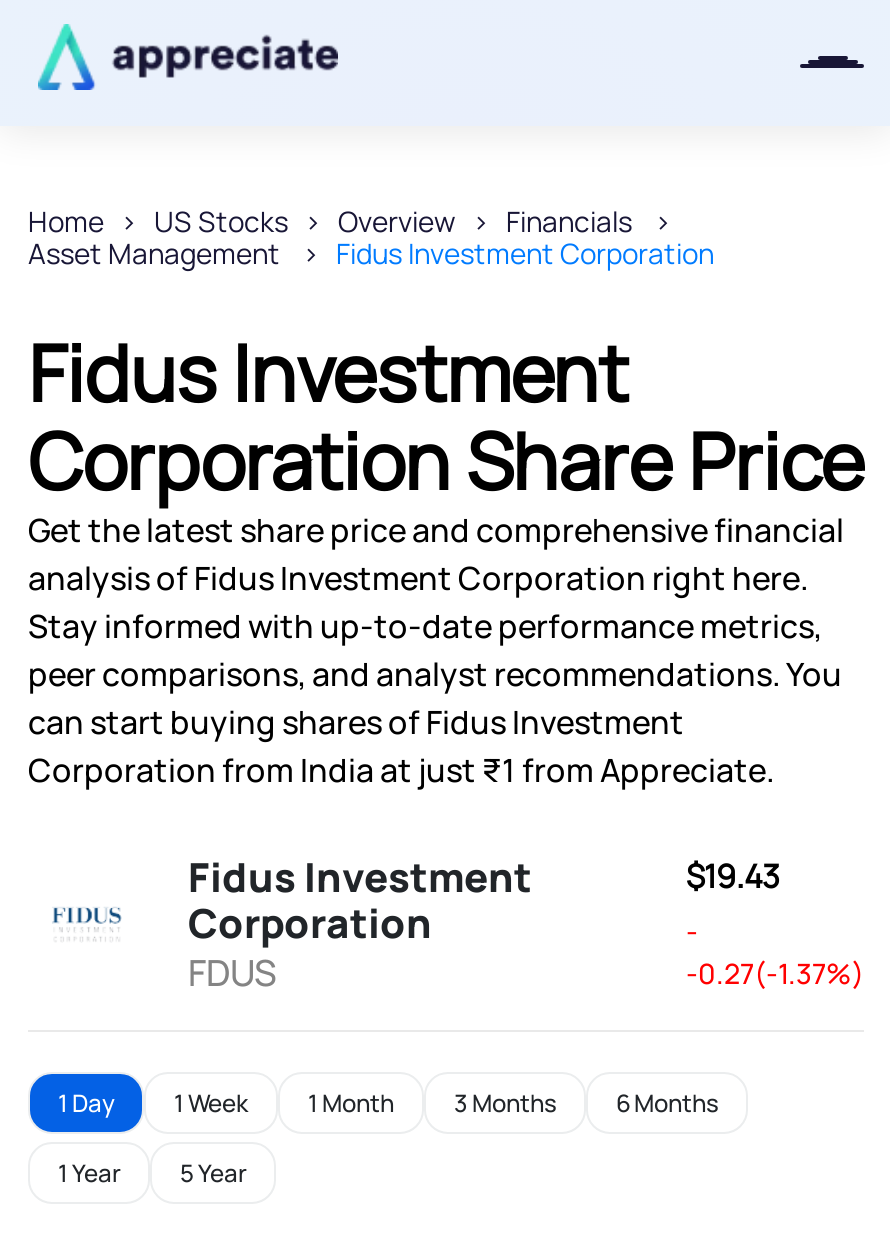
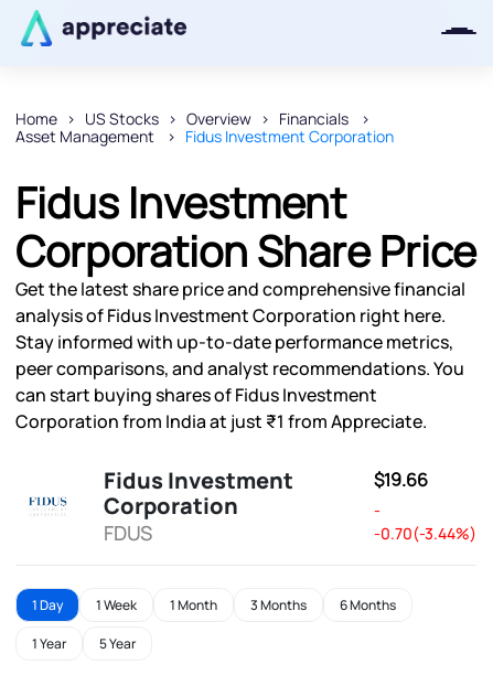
- $19.43
+ $19.66

- -0.27(-1.37%)
+ -0.70(-3.44%)
